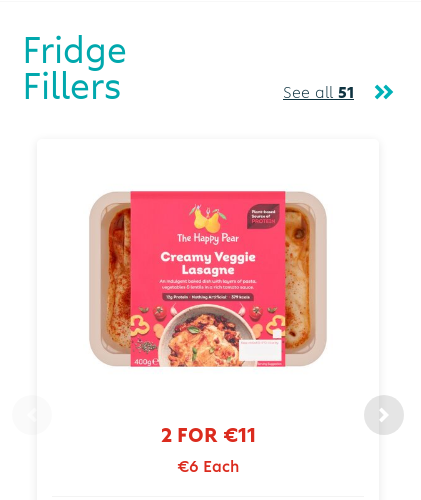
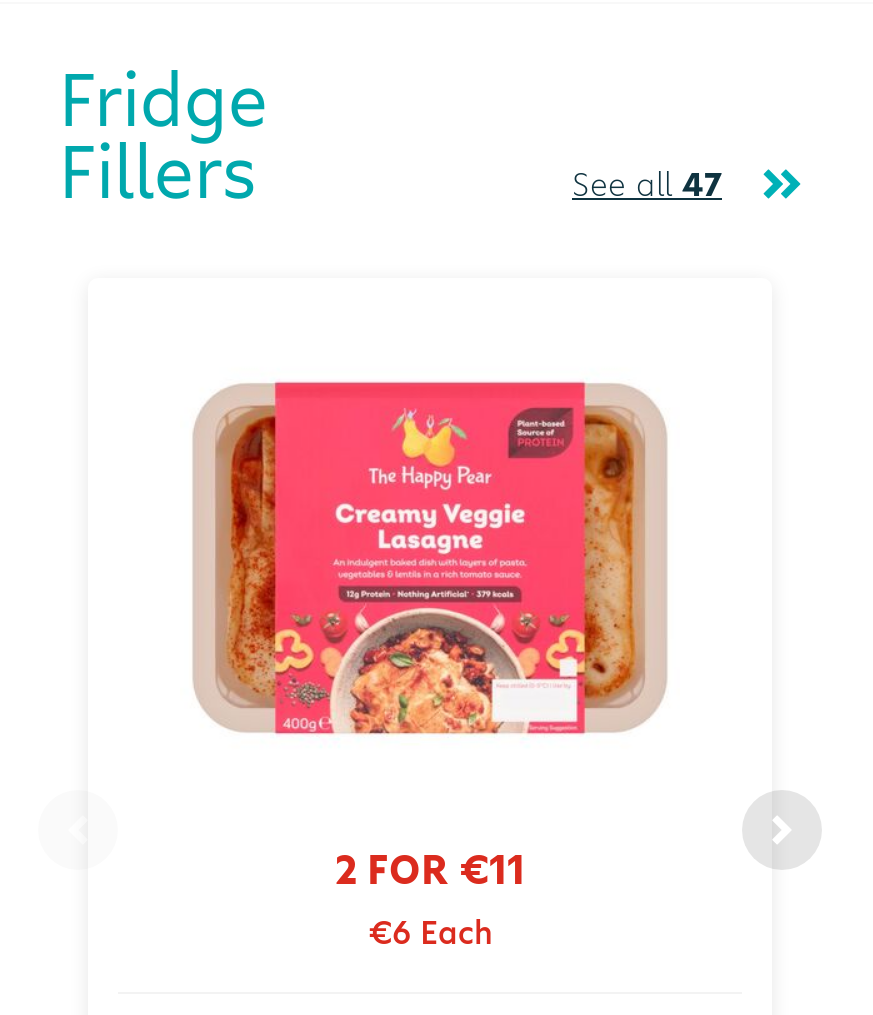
- See all 51
+ See all 47
